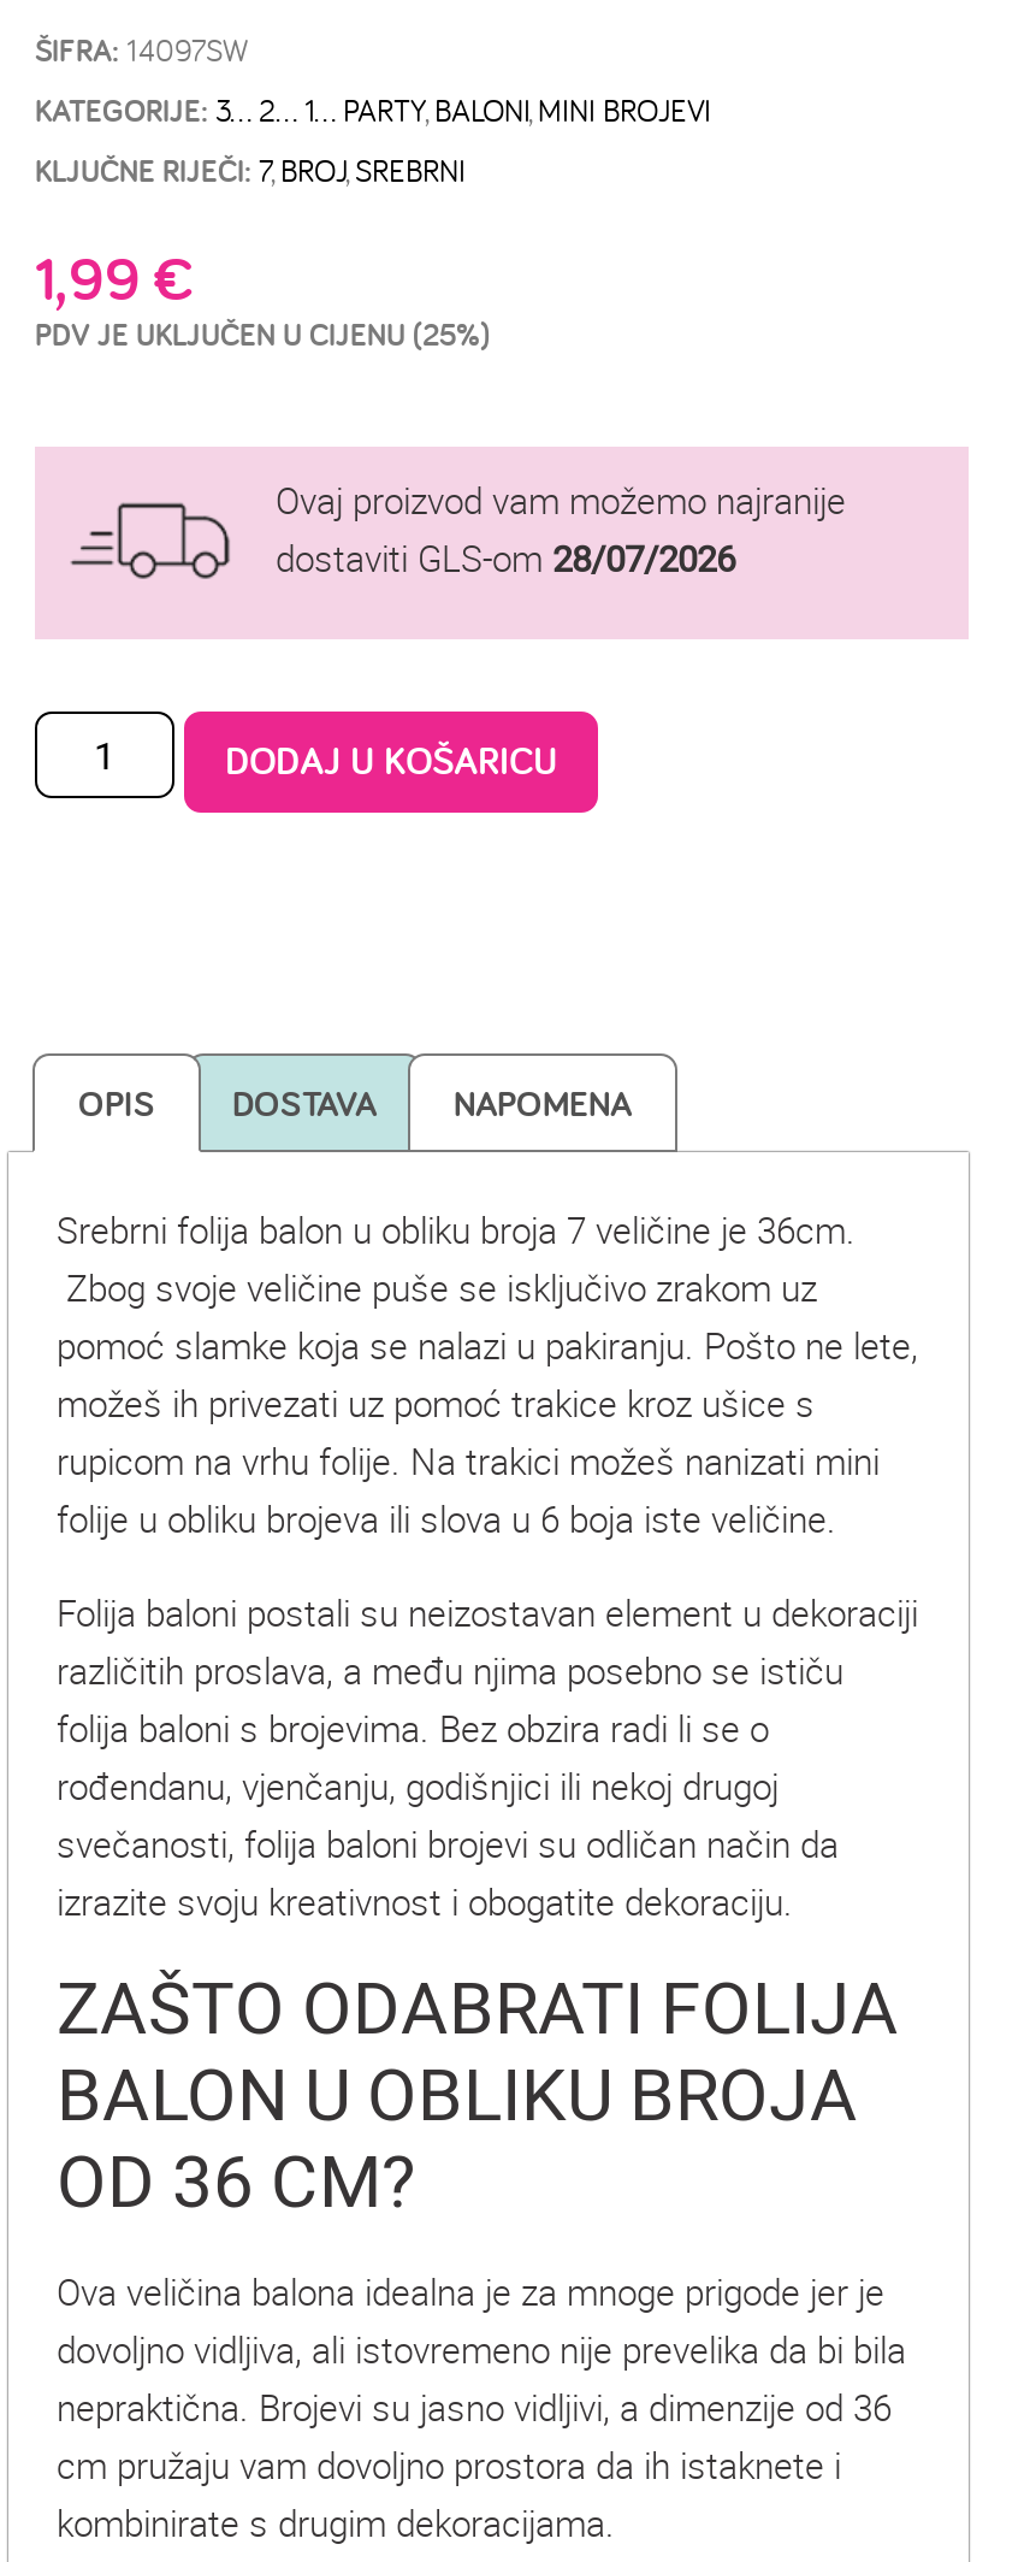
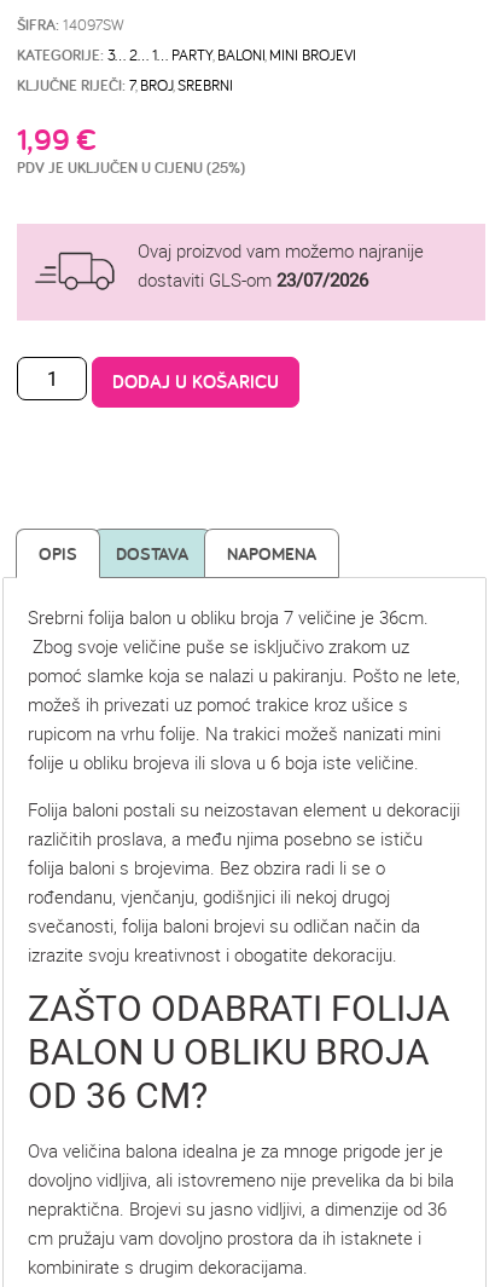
- dostaviti GLS-om 28/07/2026
+ dostaviti GLS-om 23/07/2026
